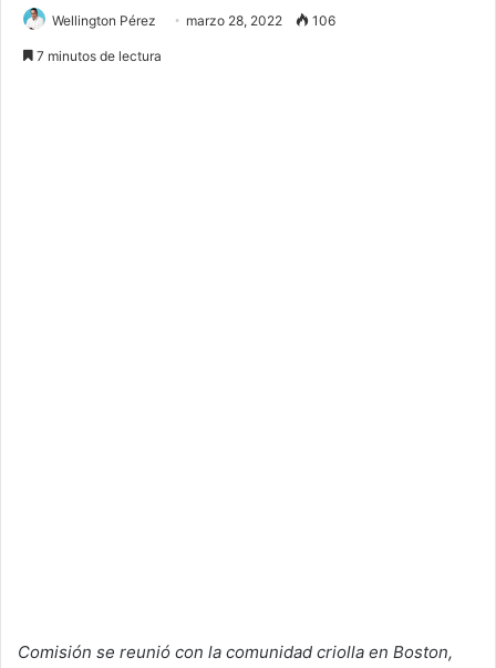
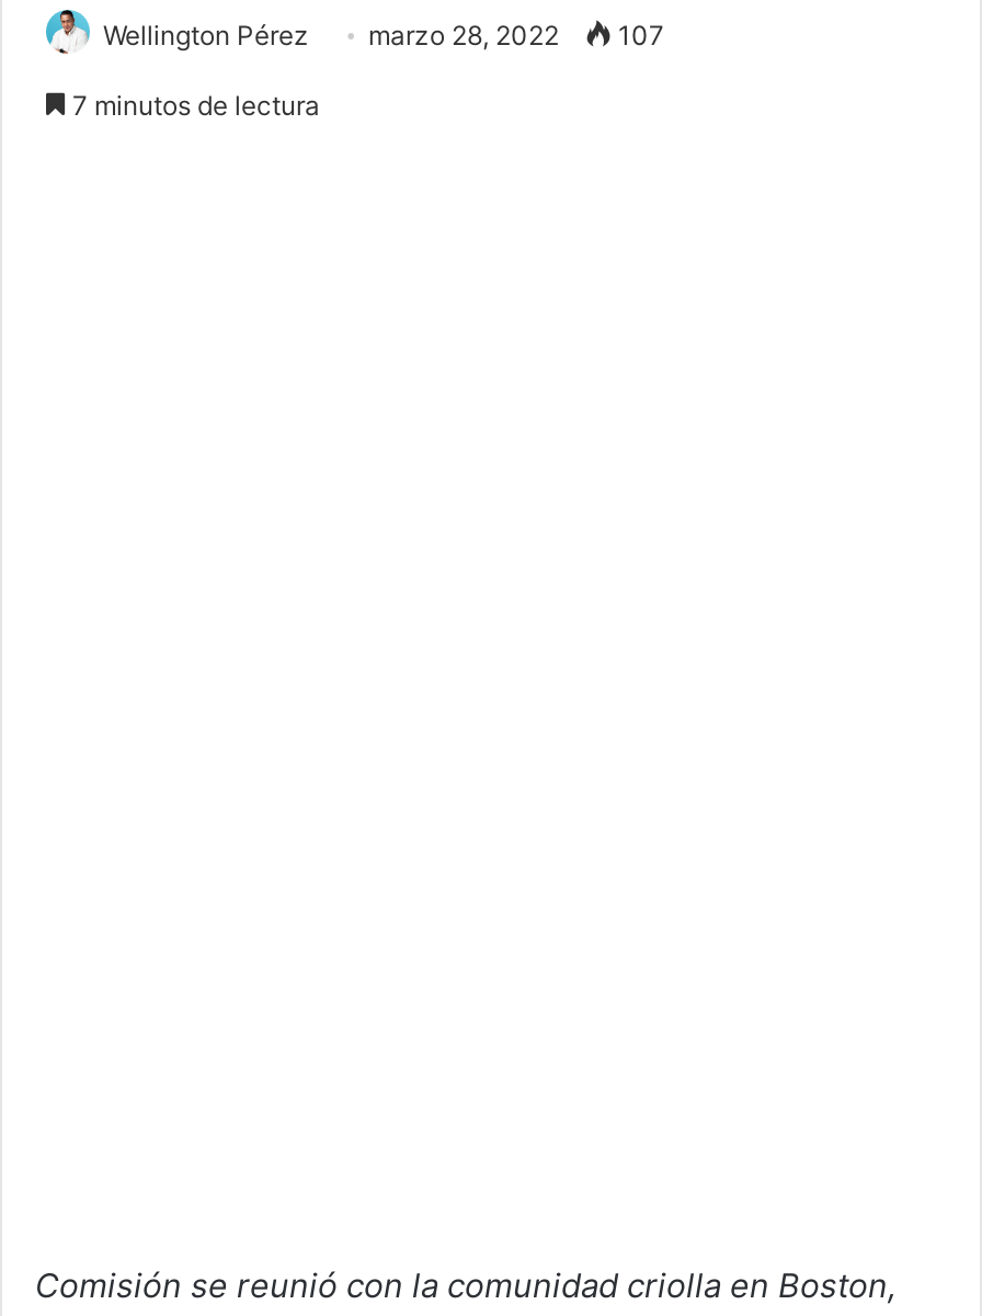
- Wellington Pérez marzo 28, 2022 106
+ Wellington Pérez marzo 28, 2022 107
